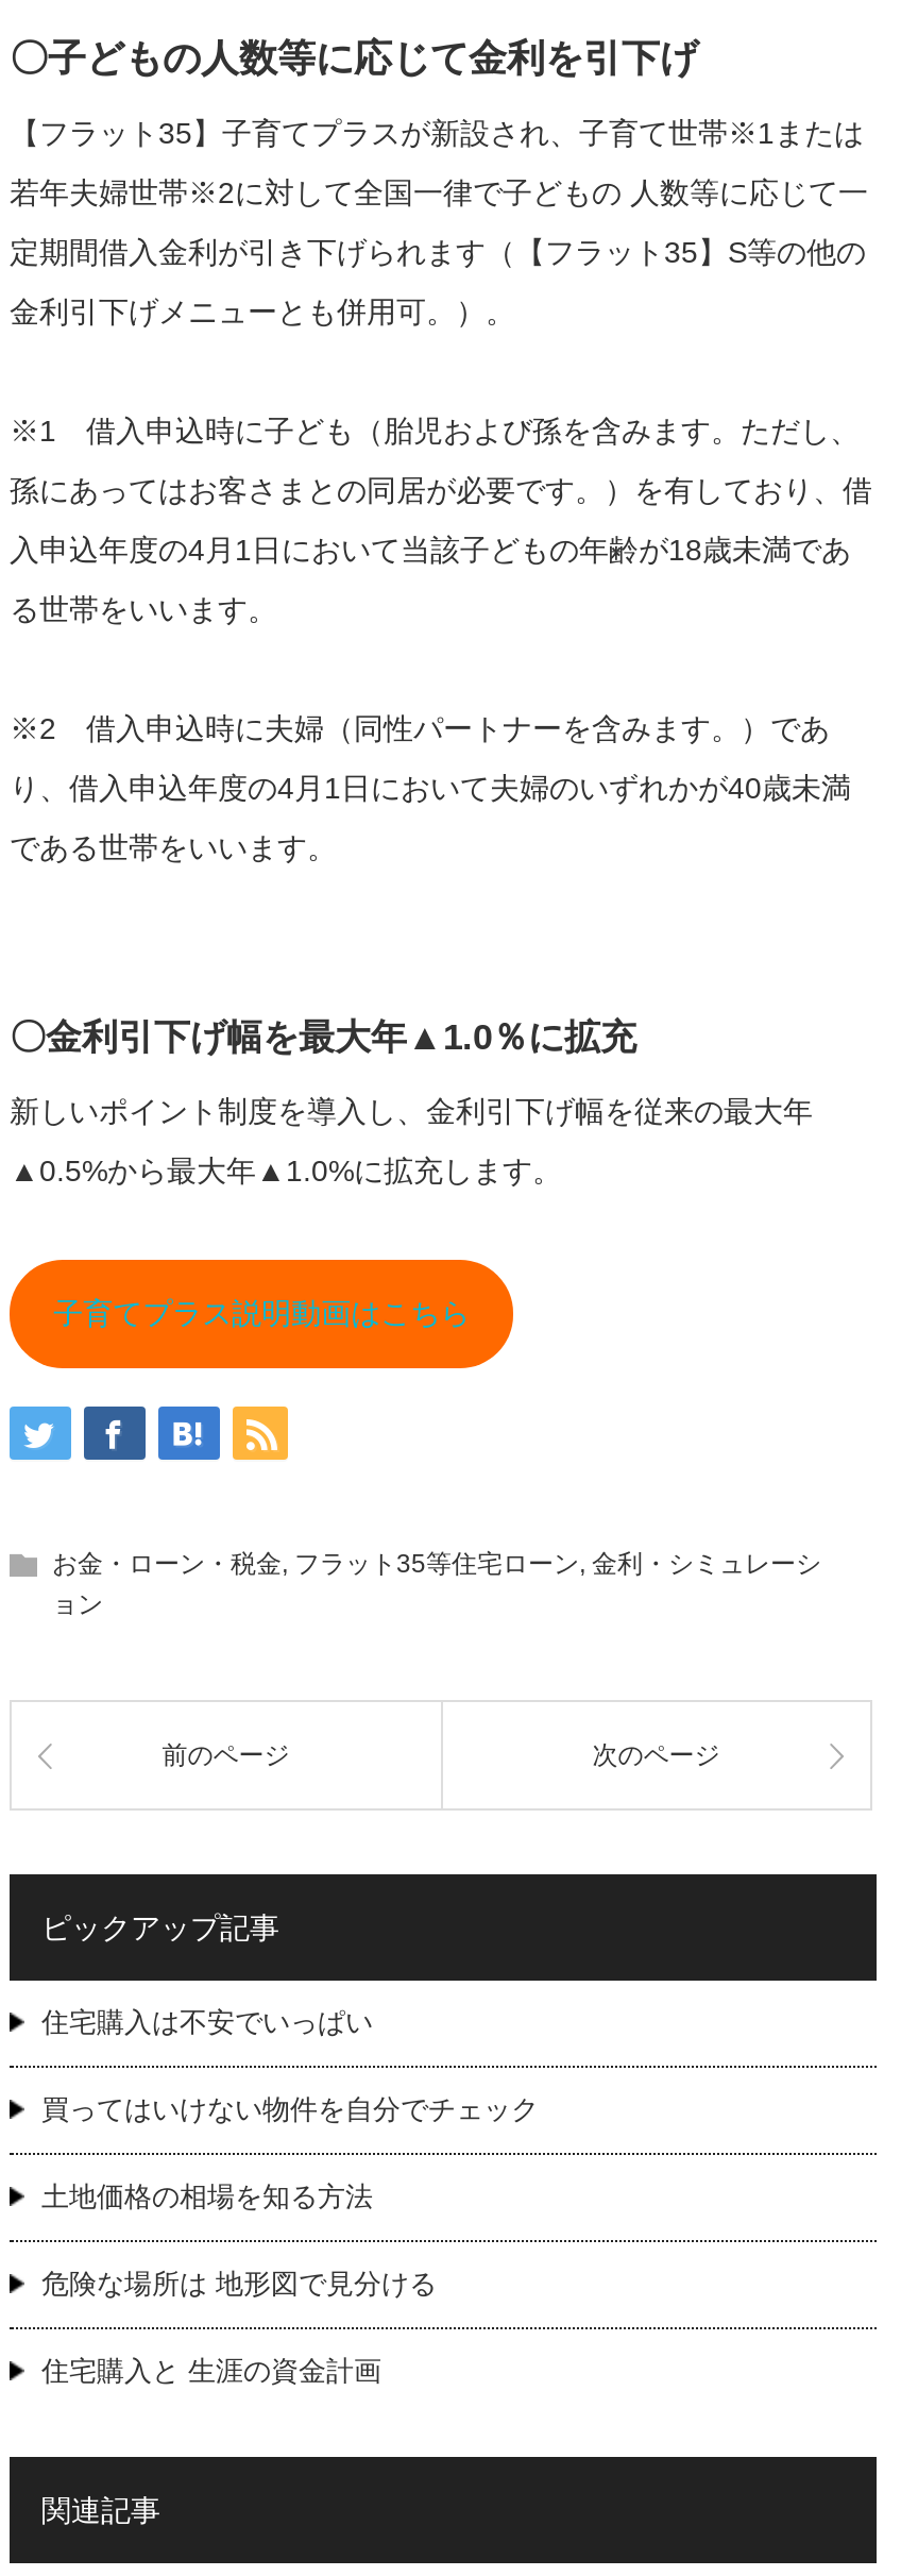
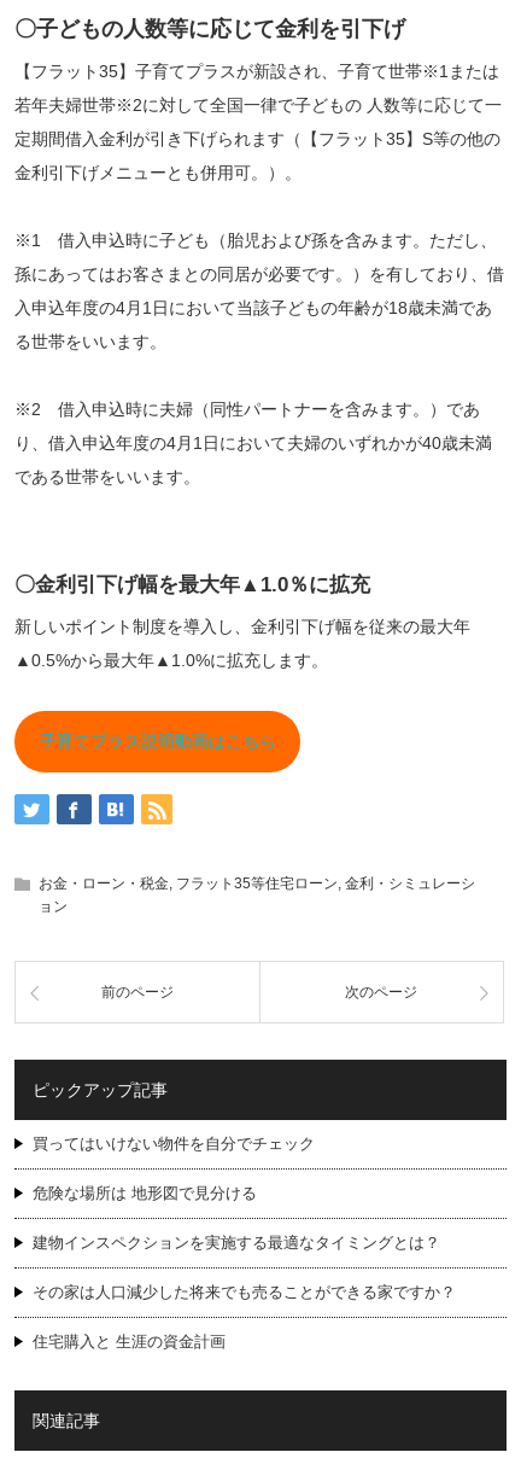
- 住宅購入は不安でいっぱい

moved up: 買ってはいけない物件を自分でチェック

- 土地価格の相場を知る方法

moved up: 危険な場所は 地形図で見分ける

+ 建物インスペクションを実施する最適なタイミングとは？
+ その家は人口減少した将来でも売ることができる家ですか？
